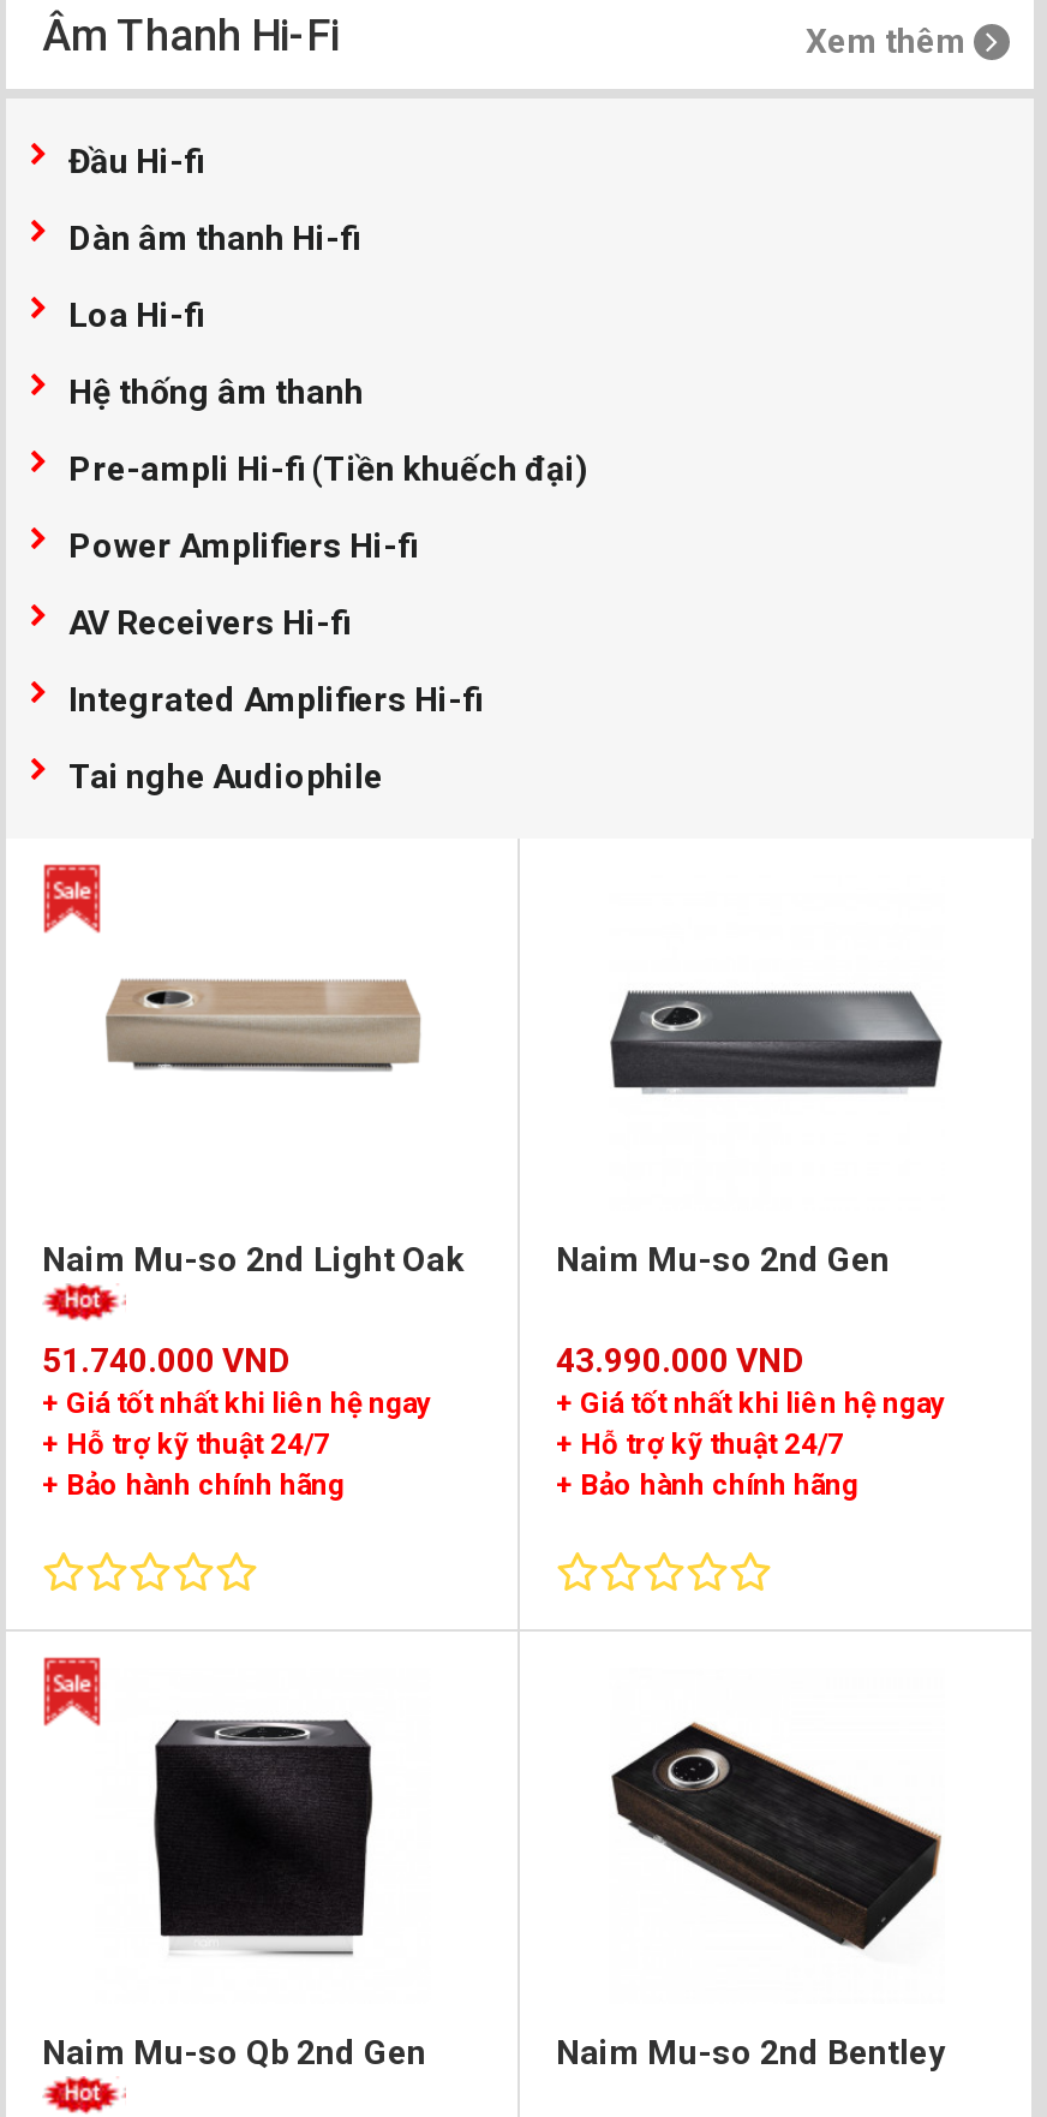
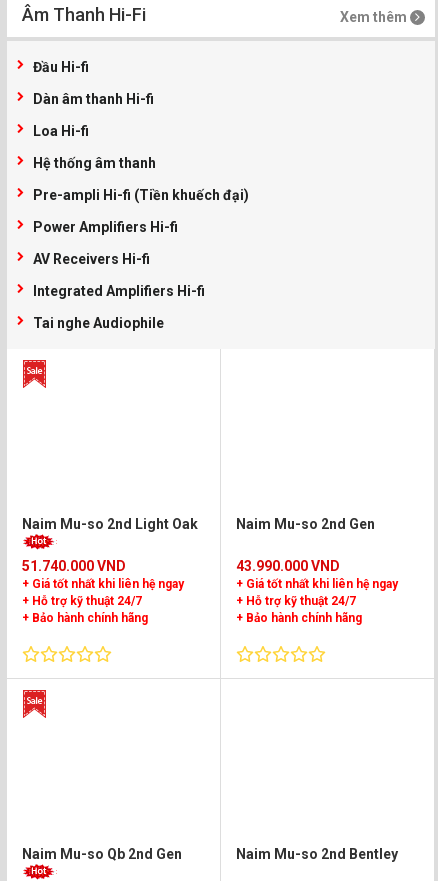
- [image]

- [image]

- [image]

- [image]
